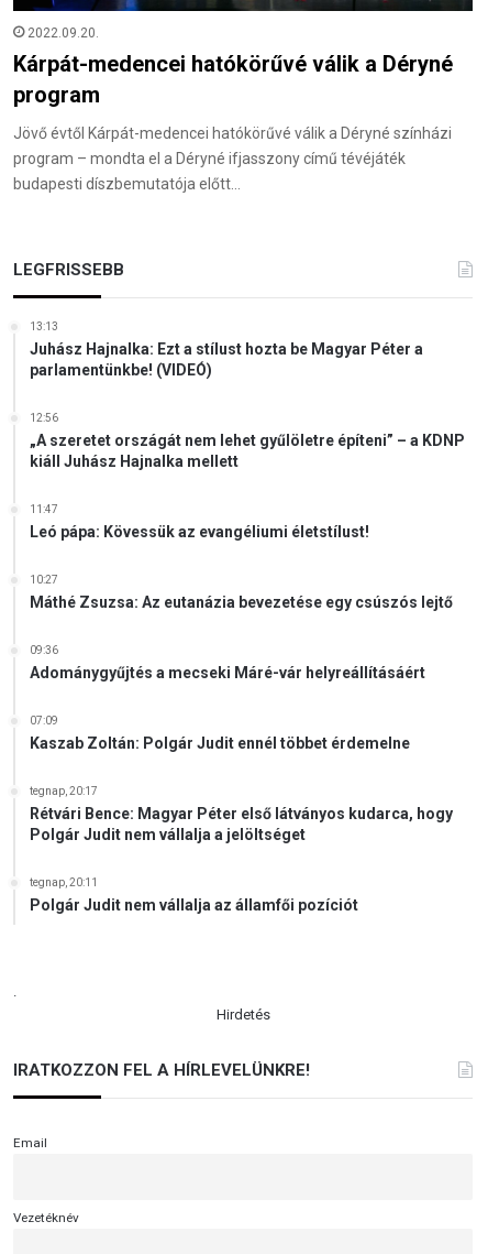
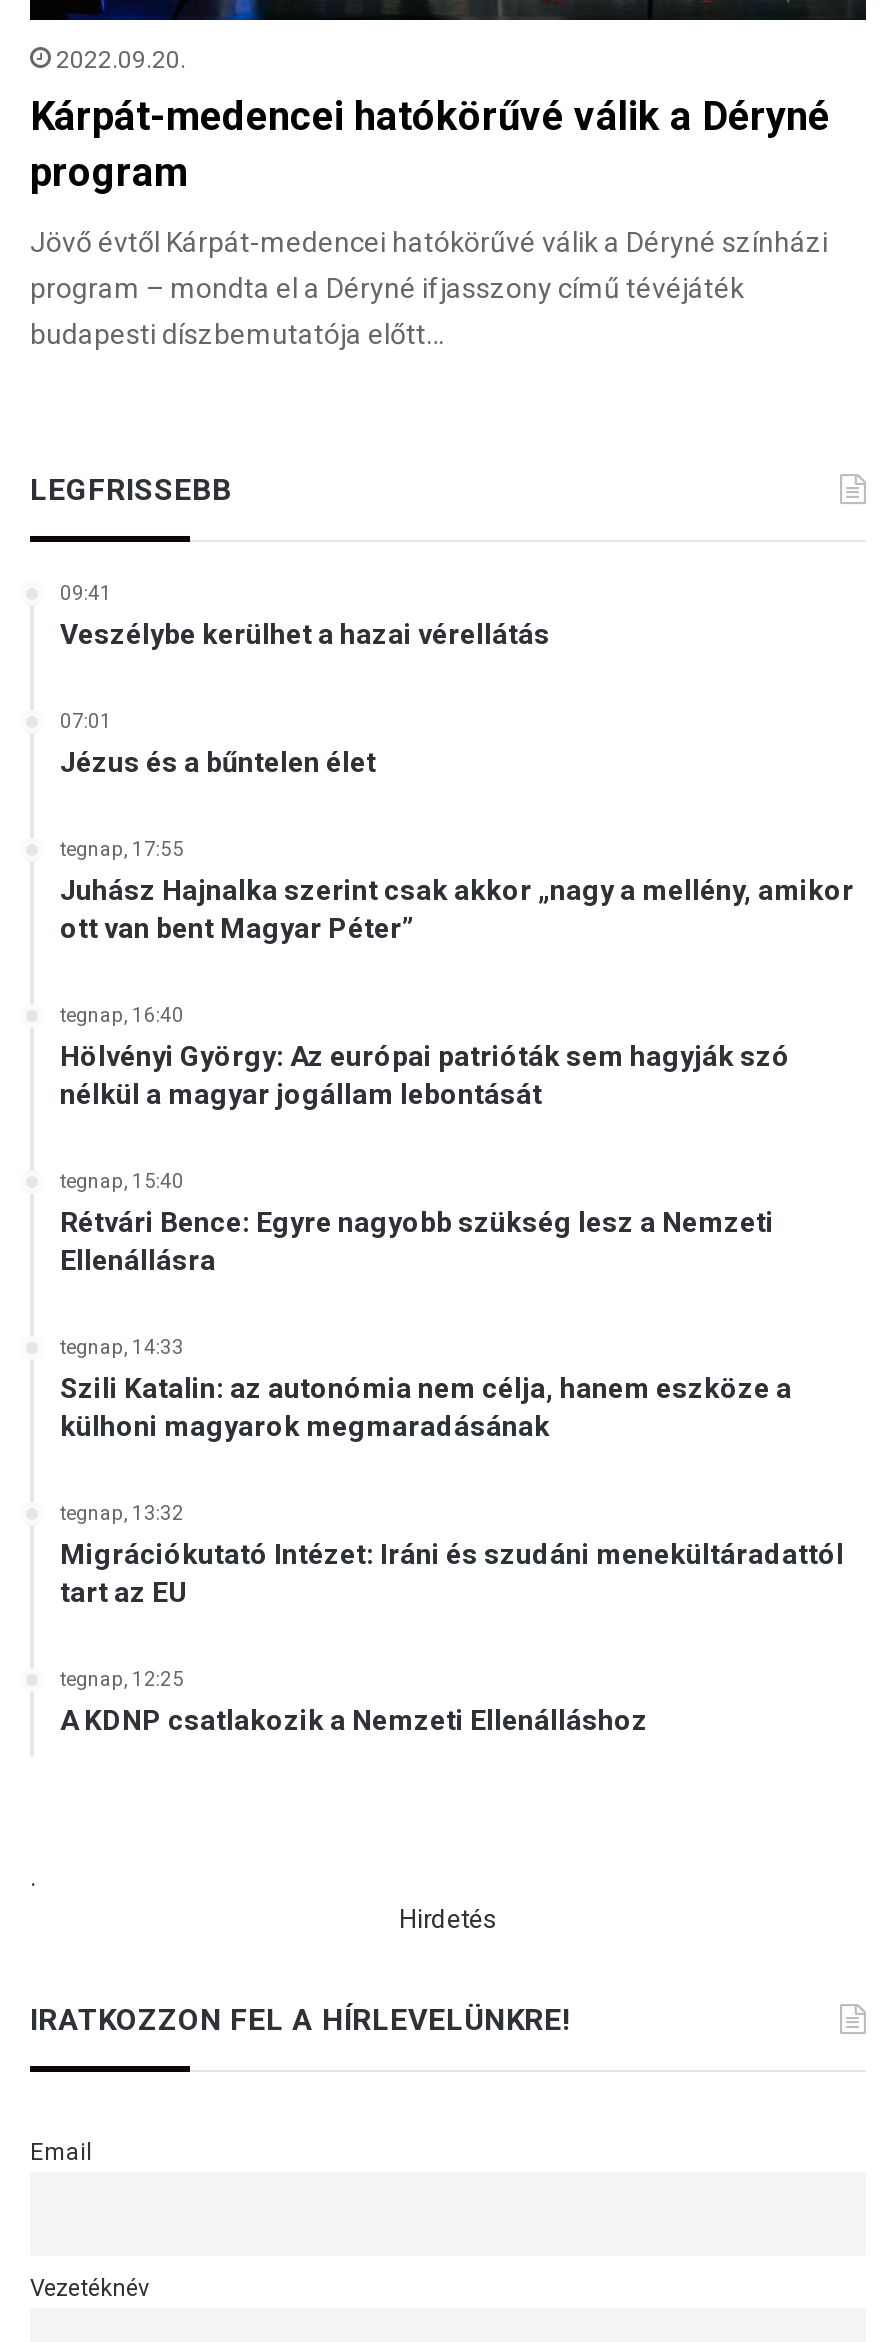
- 13:13
- Juhász Hajnalka: Ezt a stílust hozta be Magyar Péter a
- parlamentünkbe! (VIDEÓ)
+ 09:41
+ Veszélybe kerülhet a hazai vérellátás

- 12:56
- „A szeretet országát nem lehet gyűlöletre építeni” – a KDNP
- kiáll Juhász Hajnalka mellett
+ 07:01
+ Jézus és a bűntelen élet

- 11:47
- Leó pápa: Kövessük az evangéliumi életstílust!
+ tegnap, 17:55
+ Juhász Hajnalka szerint csak akkor „nagy a mellény, amikor
+ ott van bent Magyar Péter”

- 10:27
- Máthé Zsuzsa: Az eutanázia bevezetése egy csúszós lejtő
+ tegnap, 16:40
+ Hölvényi György: Az európai patrióták sem hagyják szó
+ nélkül a magyar jogállam lebontását

- 09:36
- Adománygyűjtés a mecseki Máré-vár helyreállításáért
+ tegnap, 15:40
+ Rétvári Bence: Egyre nagyobb szükség lesz a Nemzeti
+ Ellenállásra

- 07:09
- Kaszab Zoltán: Polgár Judit ennél többet érdemelne
+ tegnap, 14:33
+ Szili Katalin: az autonómia nem célja, hanem eszköze a
+ külhoni magyarok megmaradásának

- tegnap, 20:17
- Rétvári Bence: Magyar Péter első látványos kudarca, hogy
- Polgár Judit nem vállalja a jelöltséget
+ tegnap, 13:32
+ Migrációkutató Intézet: Iráni és szudáni menekültáradattól
+ tart az EU

- tegnap, 20:11
- Polgár Judit nem vállalja az államfői pozíciót
+ tegnap, 12:25
+ A KDNP csatlakozik a Nemzeti Ellenálláshoz
